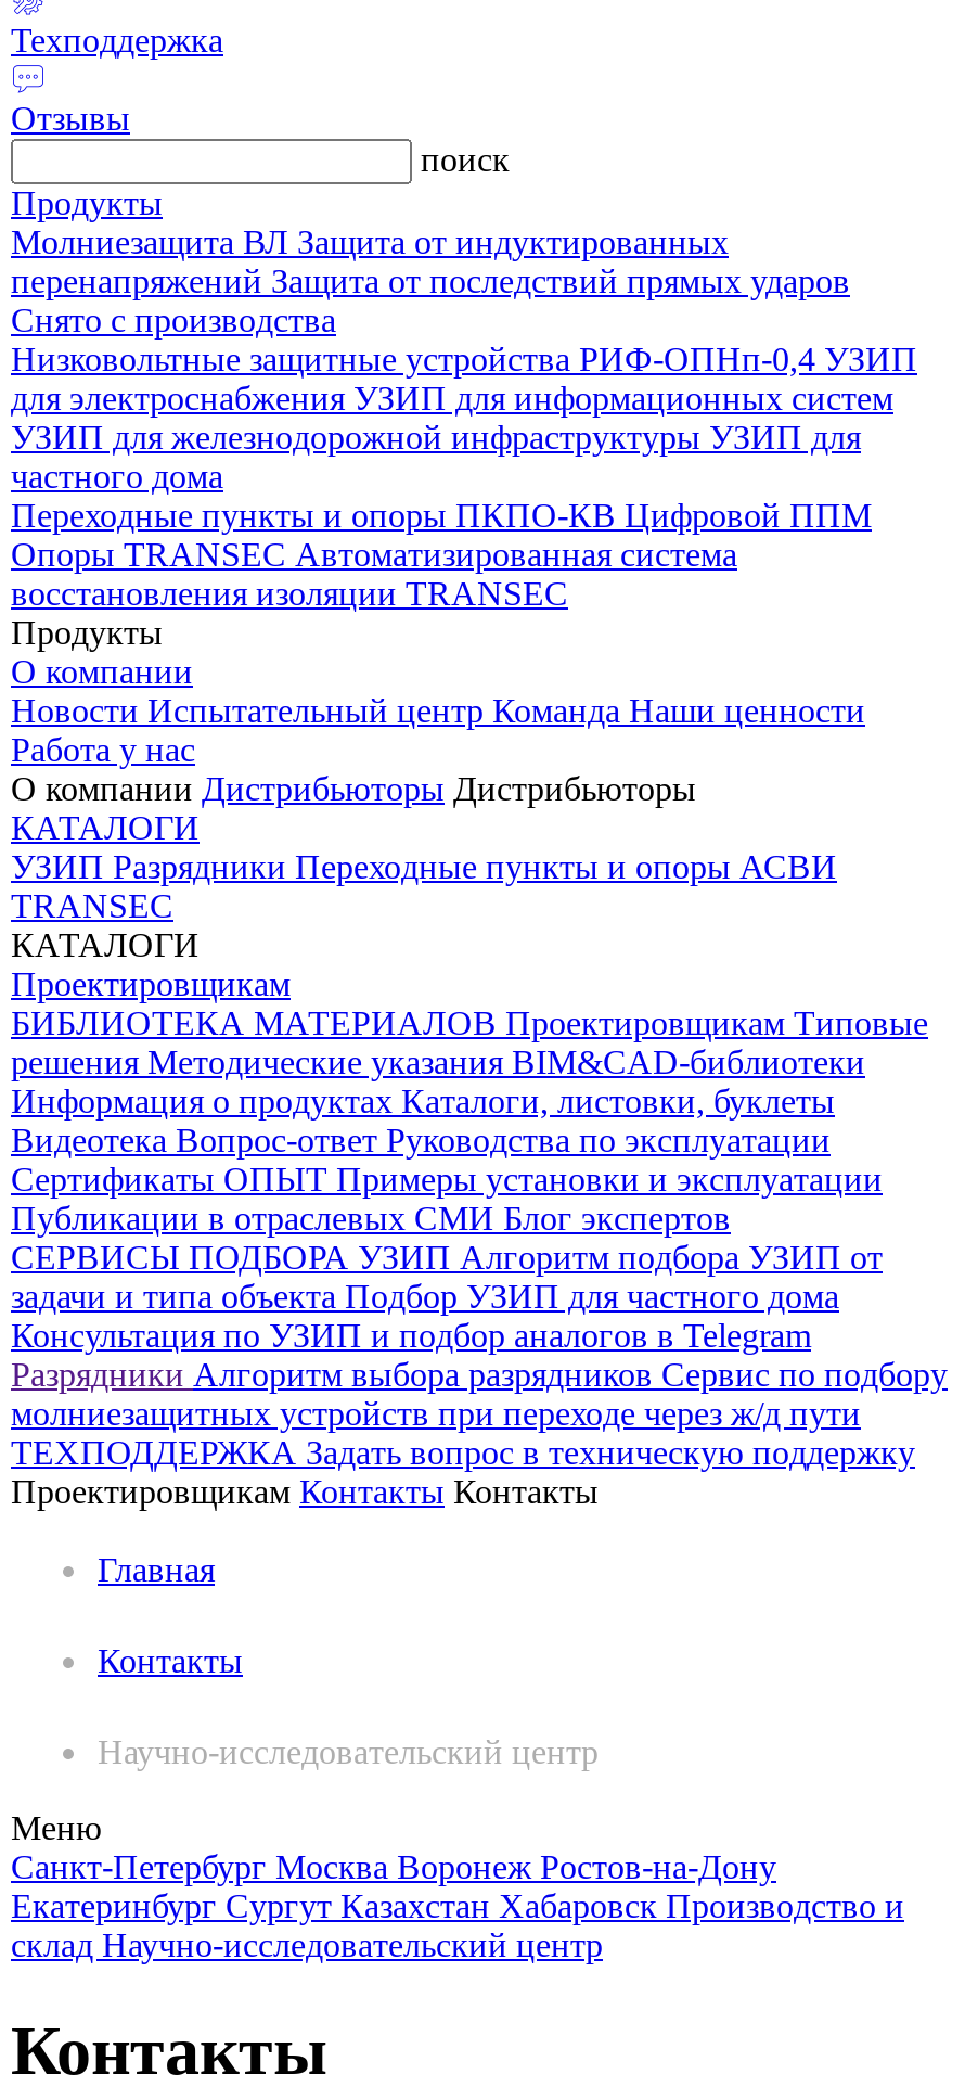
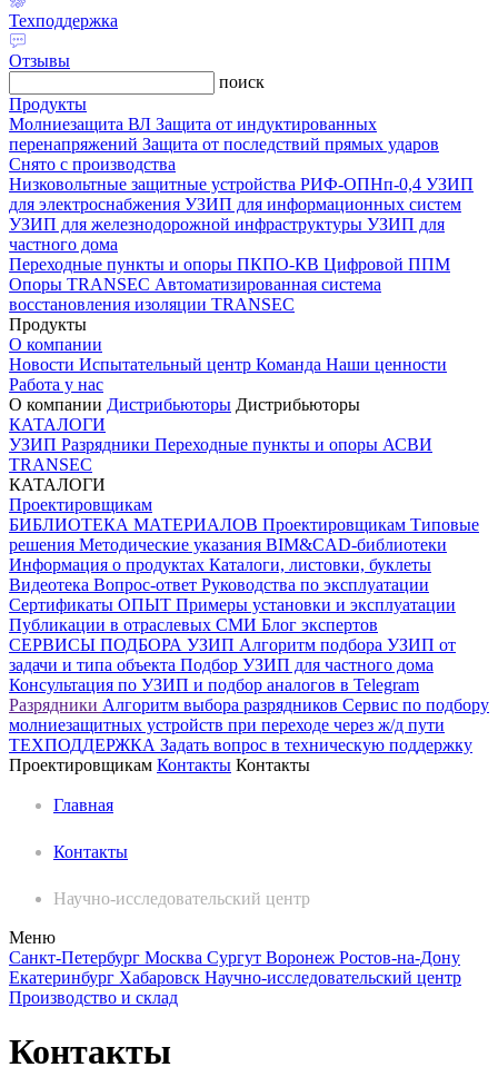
- Санкт-Петербург Москва Воронеж Ростов-на-Дону
- ЕкатеринбургСургут Казахстан Хабаровск Производство и
- складНаучно-исследовательский центр
+ Санкт-Петербург Москва Сургут Воронеж Ростов-на-Дону
+ Екатеринбург Хабаровск Научно-исследовательский центр
+ Производство и склад
